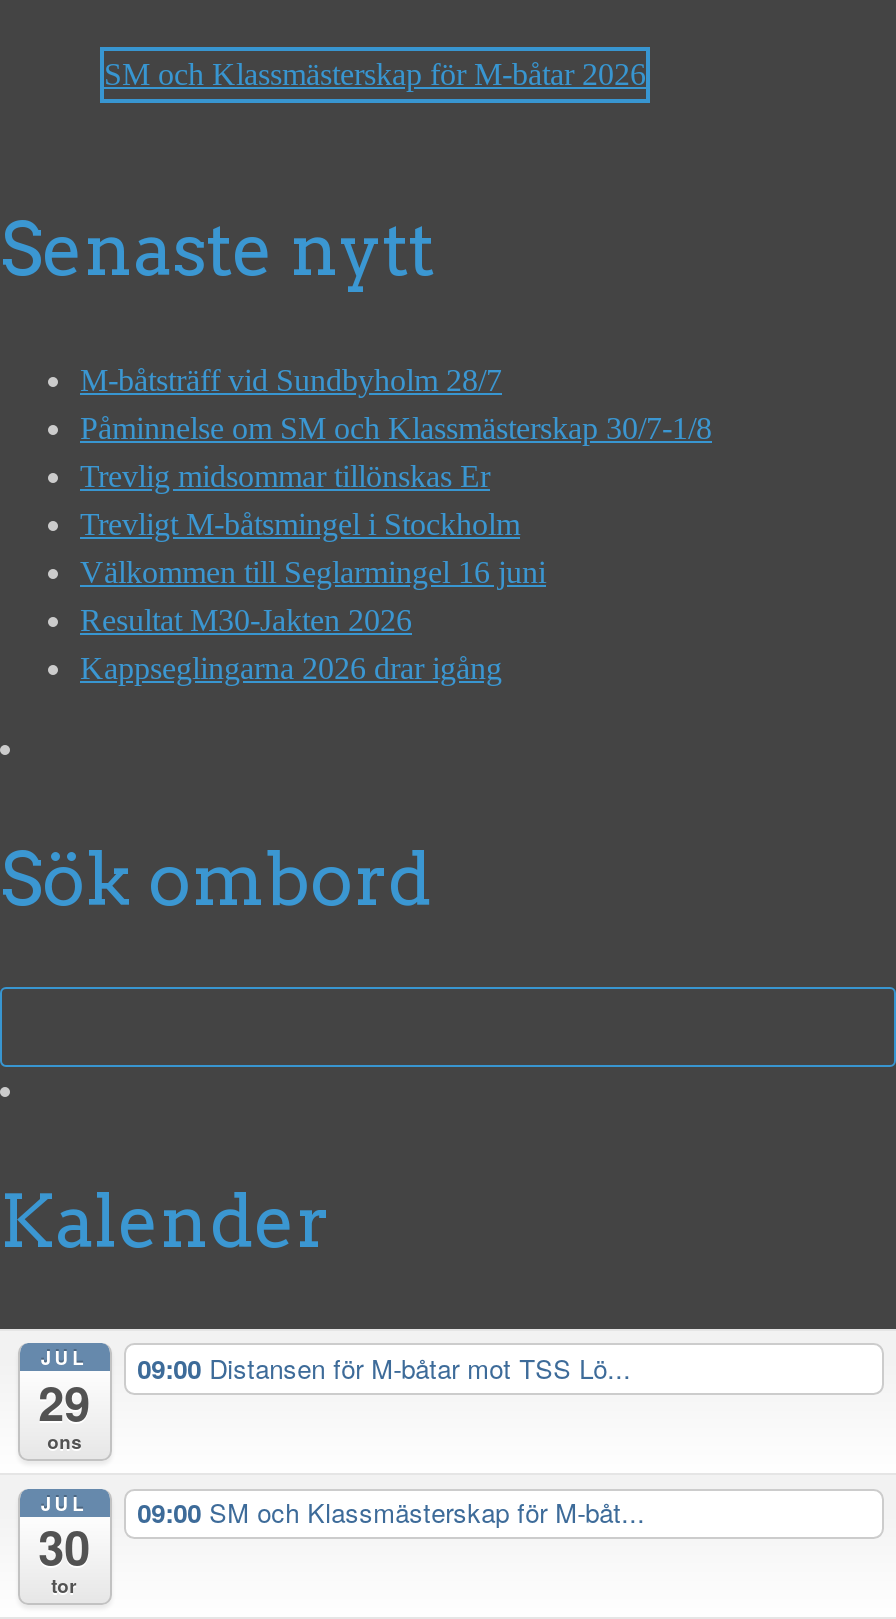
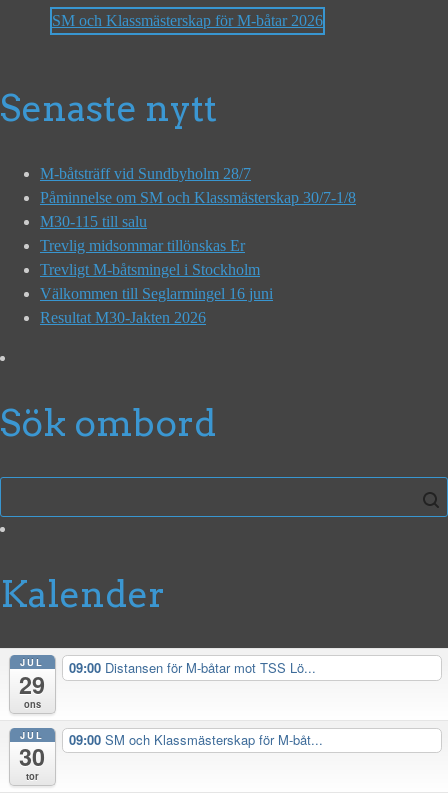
+ M30-115 till salu

moved down: Trevlig midsommar tillönskas Er | Trevligt M-båtsmingel i Stockholm | Välkommen till Seglarmingel 16 juni | Resultat M30-Jakten 2026

- Kappseglingarna 2026 drar igång
